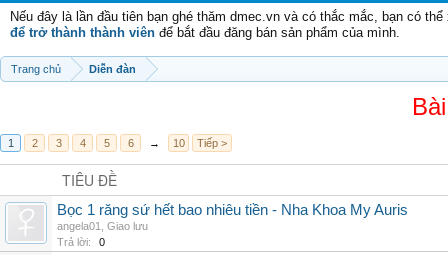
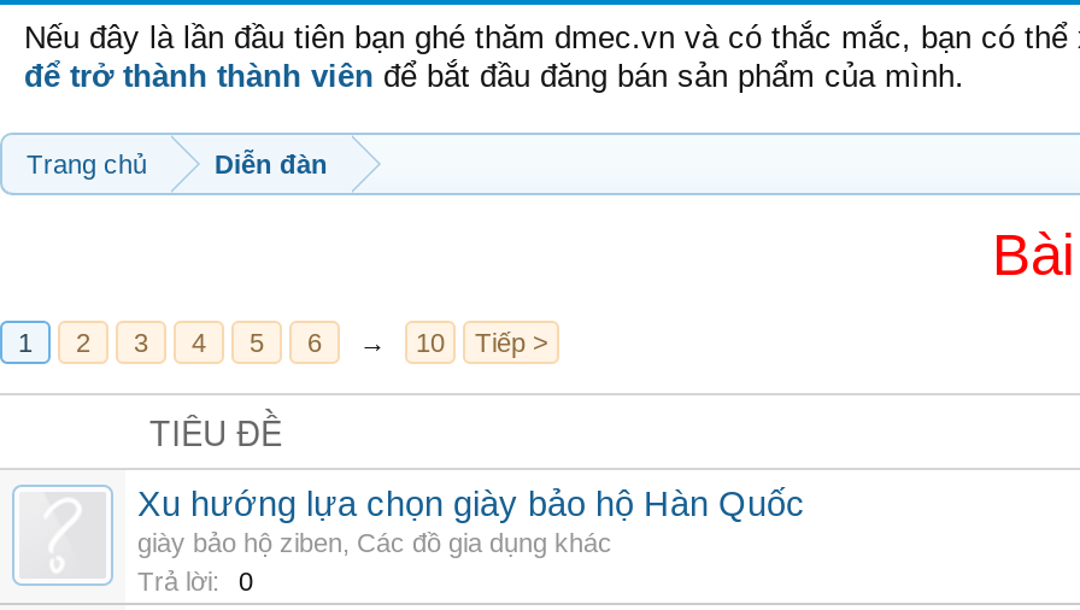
- Bọc 1 răng sứ hết bao nhiêu tiền - Nha Khoa My Auris
- angela01, Giao lưu
+ Xu hướng lựa chọn giày bảo hộ Hàn Quốc
+ giày bảo hộ ziben, Các đồ gia dụng khác
